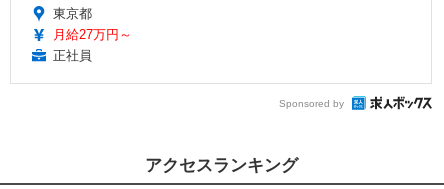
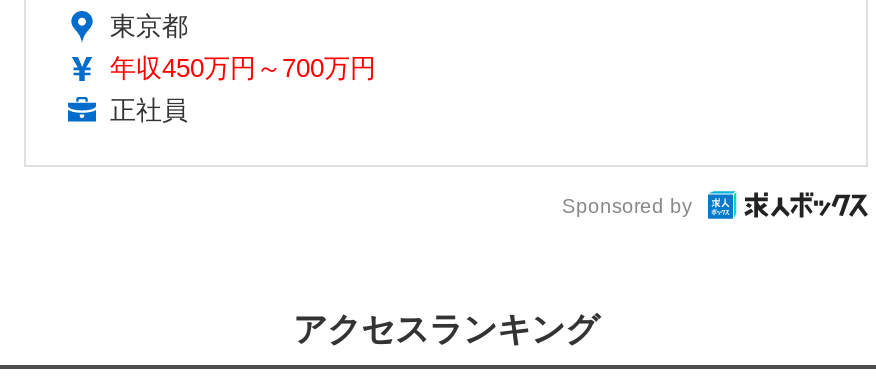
- 月給27万円～
+ 年収450万円～700万円
